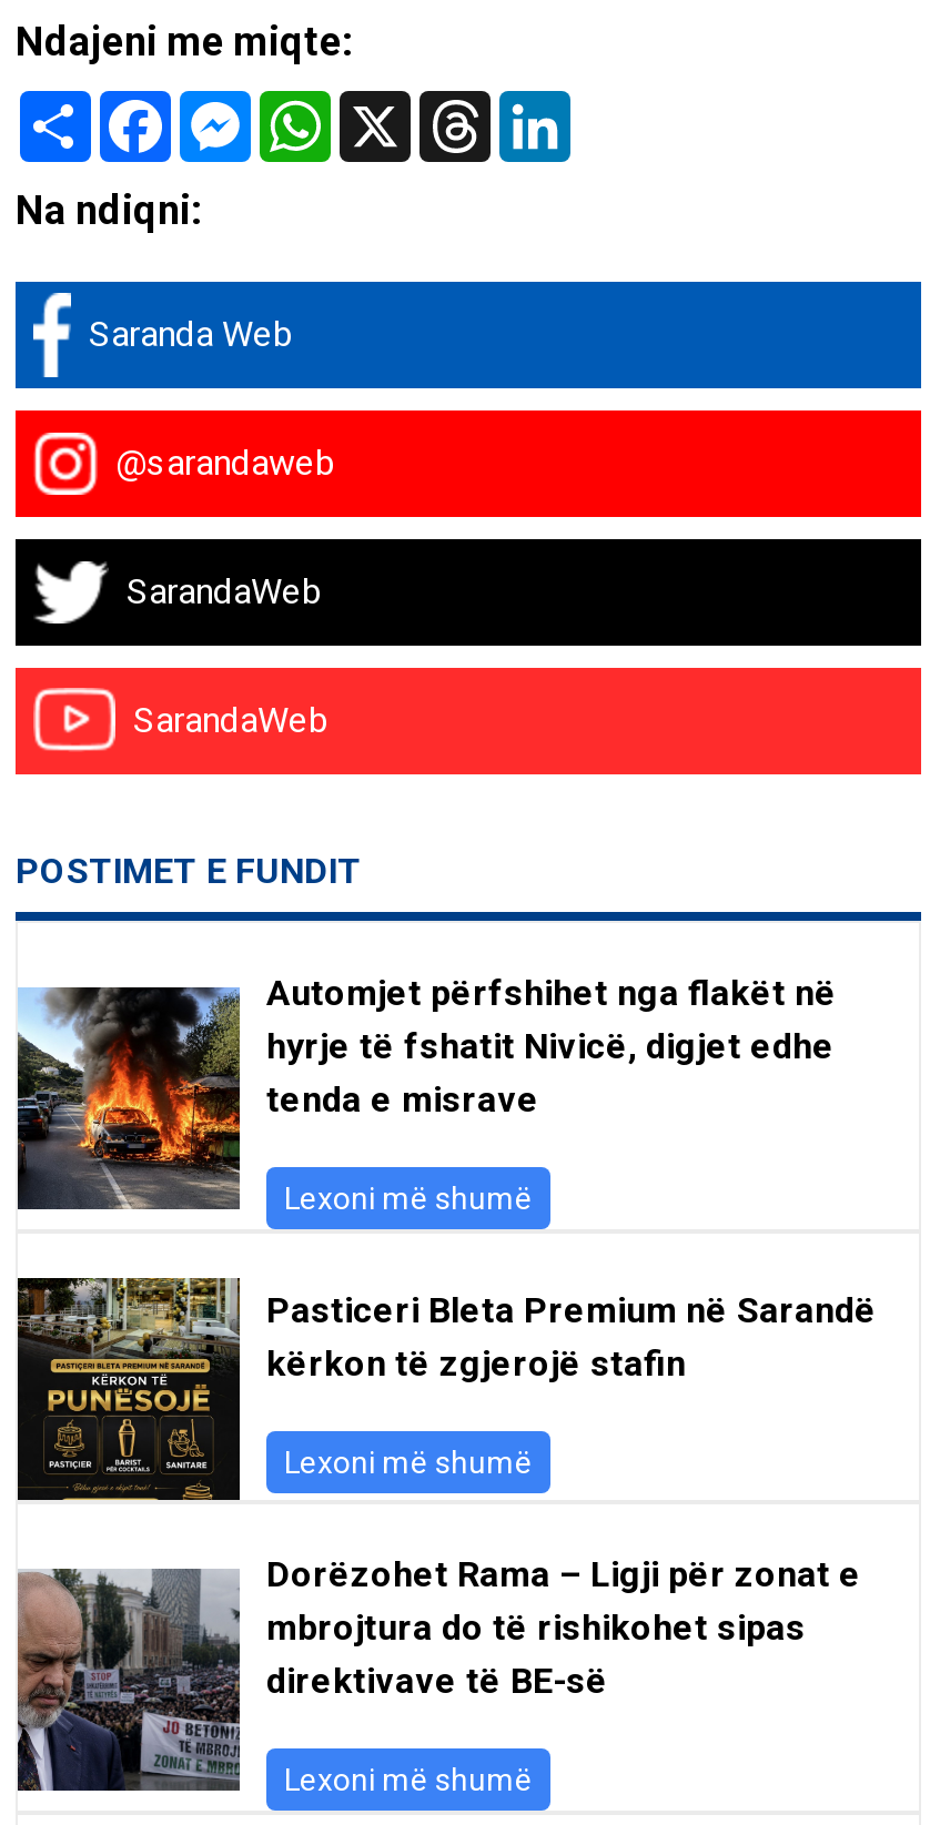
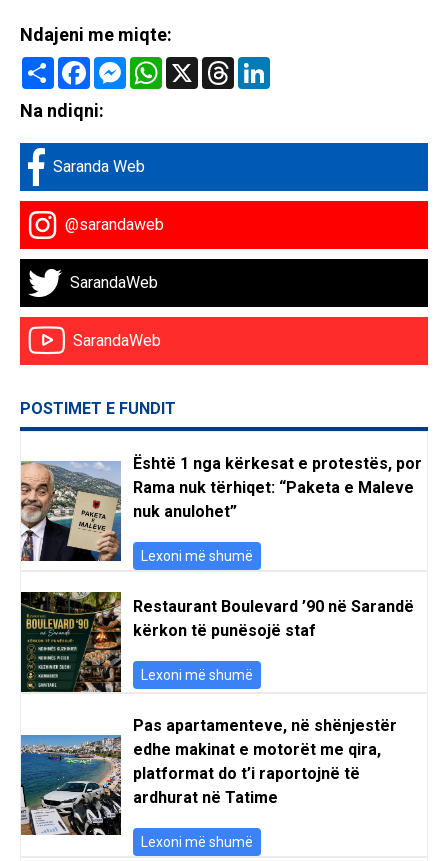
- [image]
- Automjet përfshihet nga flakët në
- hyrje të fshatit Nivicë, digjet edhe
- tenda e misrave
+ [image]
+ Është 1 nga kërkesat e protestës, por
+ Rama nuk tërhiqet: “Paketa e Maleve
+ nuk anulohet”

- [image]
- Pasticeri Bleta Premium në Sarandë
+ [image]
+ Restaurant Boulevard ’90 në Sarandë

- kërkon të zgjerojë stafin
+ kërkon të punësojë staf

- [image]
- Dorëzohet Rama – Ligji për zonat e
- mbrojtura do të rishikohet sipas
- direktivave të BE-së
+ [image]
+ Pas apartamenteve, në shënjestër
+ edhe makinat e motorët me qira,
+ platformat do t’i raportojnë të
+ ardhurat në Tatime
